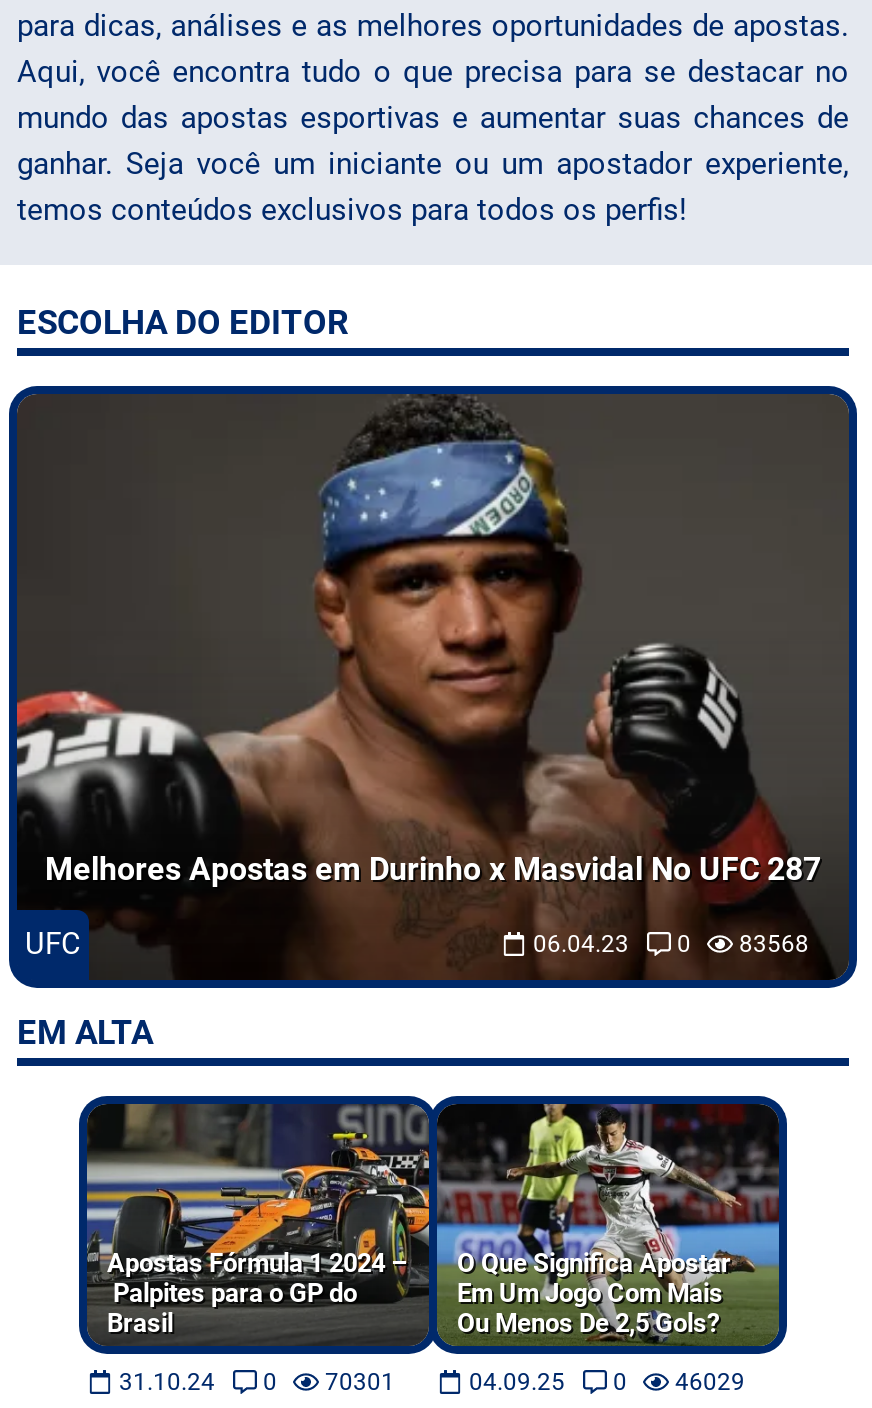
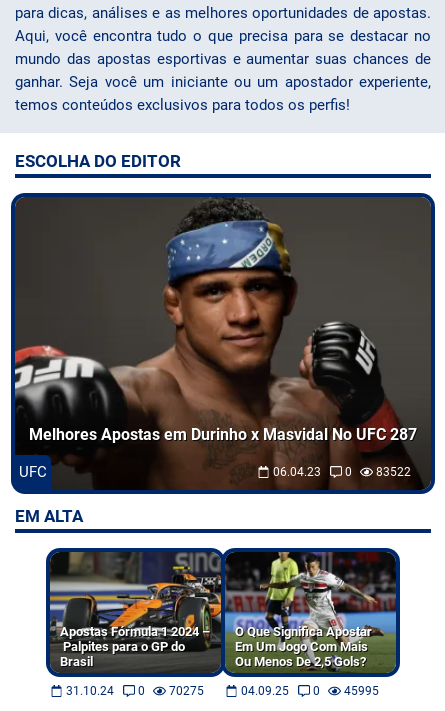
- 06.04.23 0 83568
+ 06.04.23 0 83522

- 31.10.24 0 70301
+ 31.10.24 0 70275

- 04.09.25 0 46029
+ 04.09.25 0 45995
